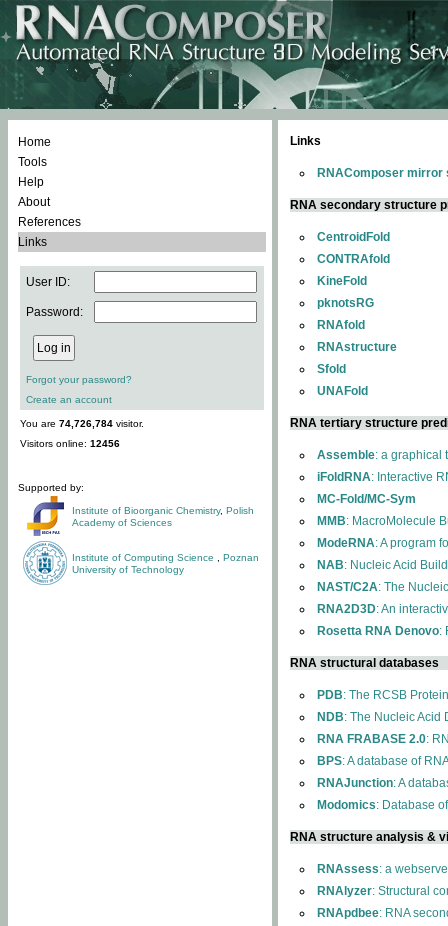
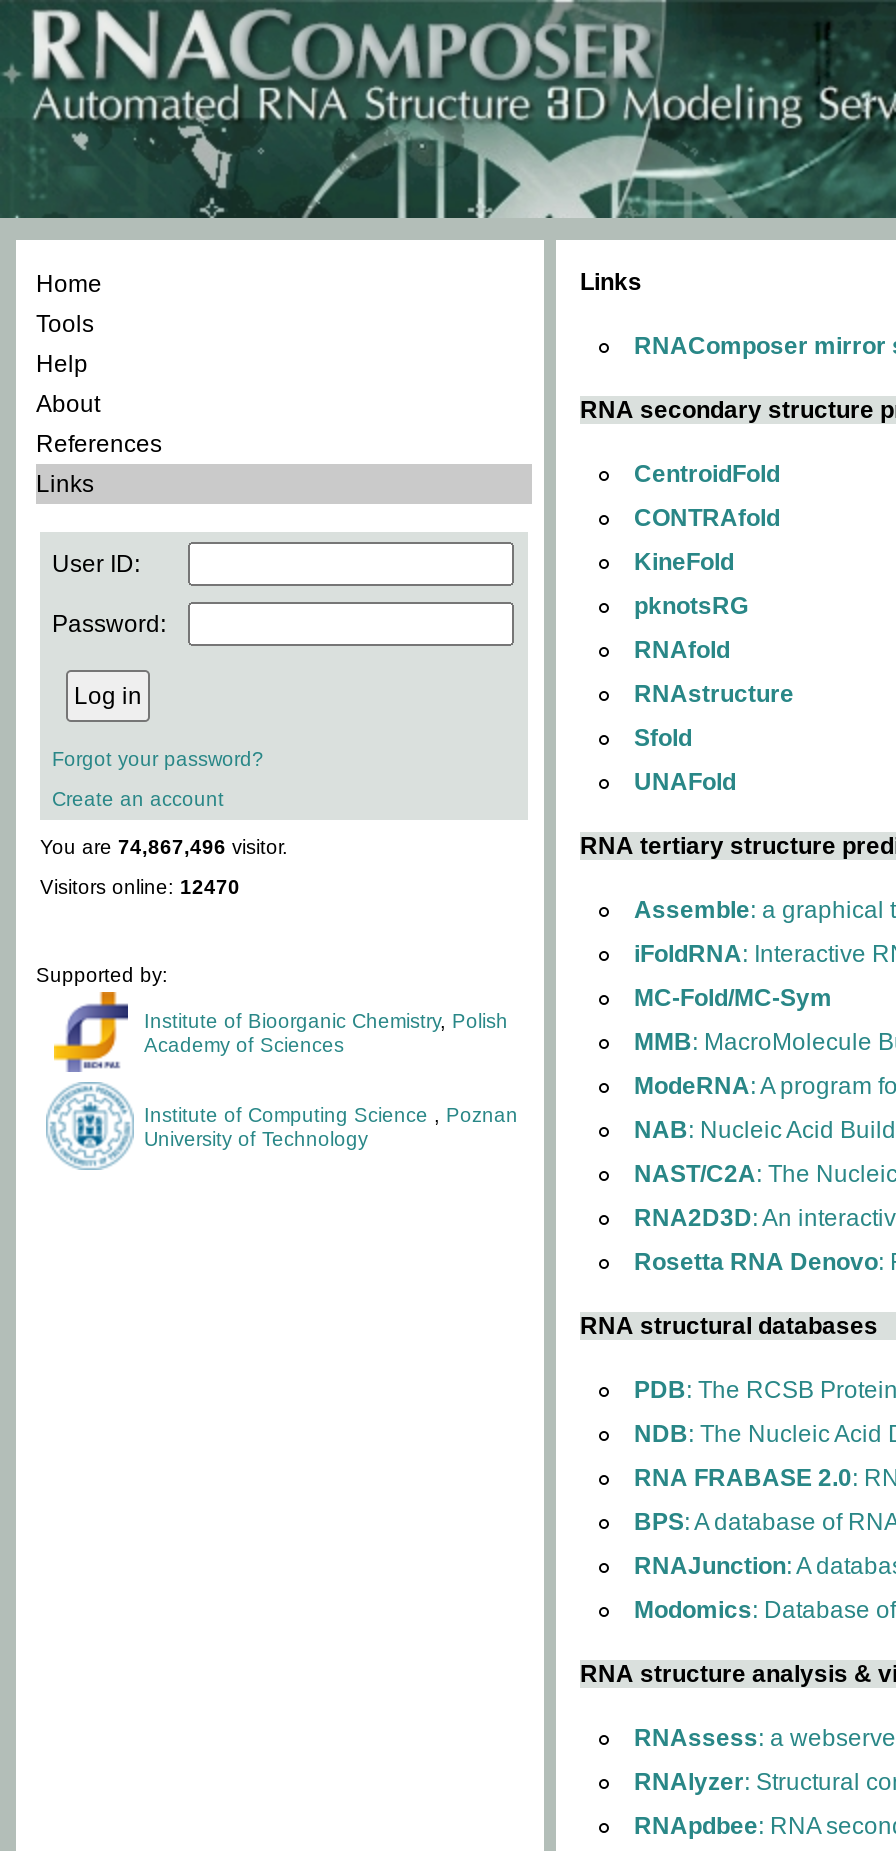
- You are 74,726,784 visitor.
+ You are 74,867,496 visitor.

- Visitors online: 12456
+ Visitors online: 12470
